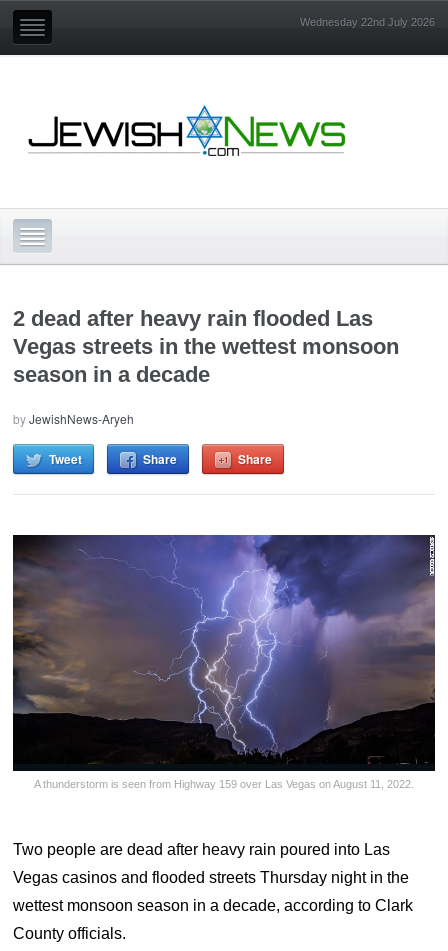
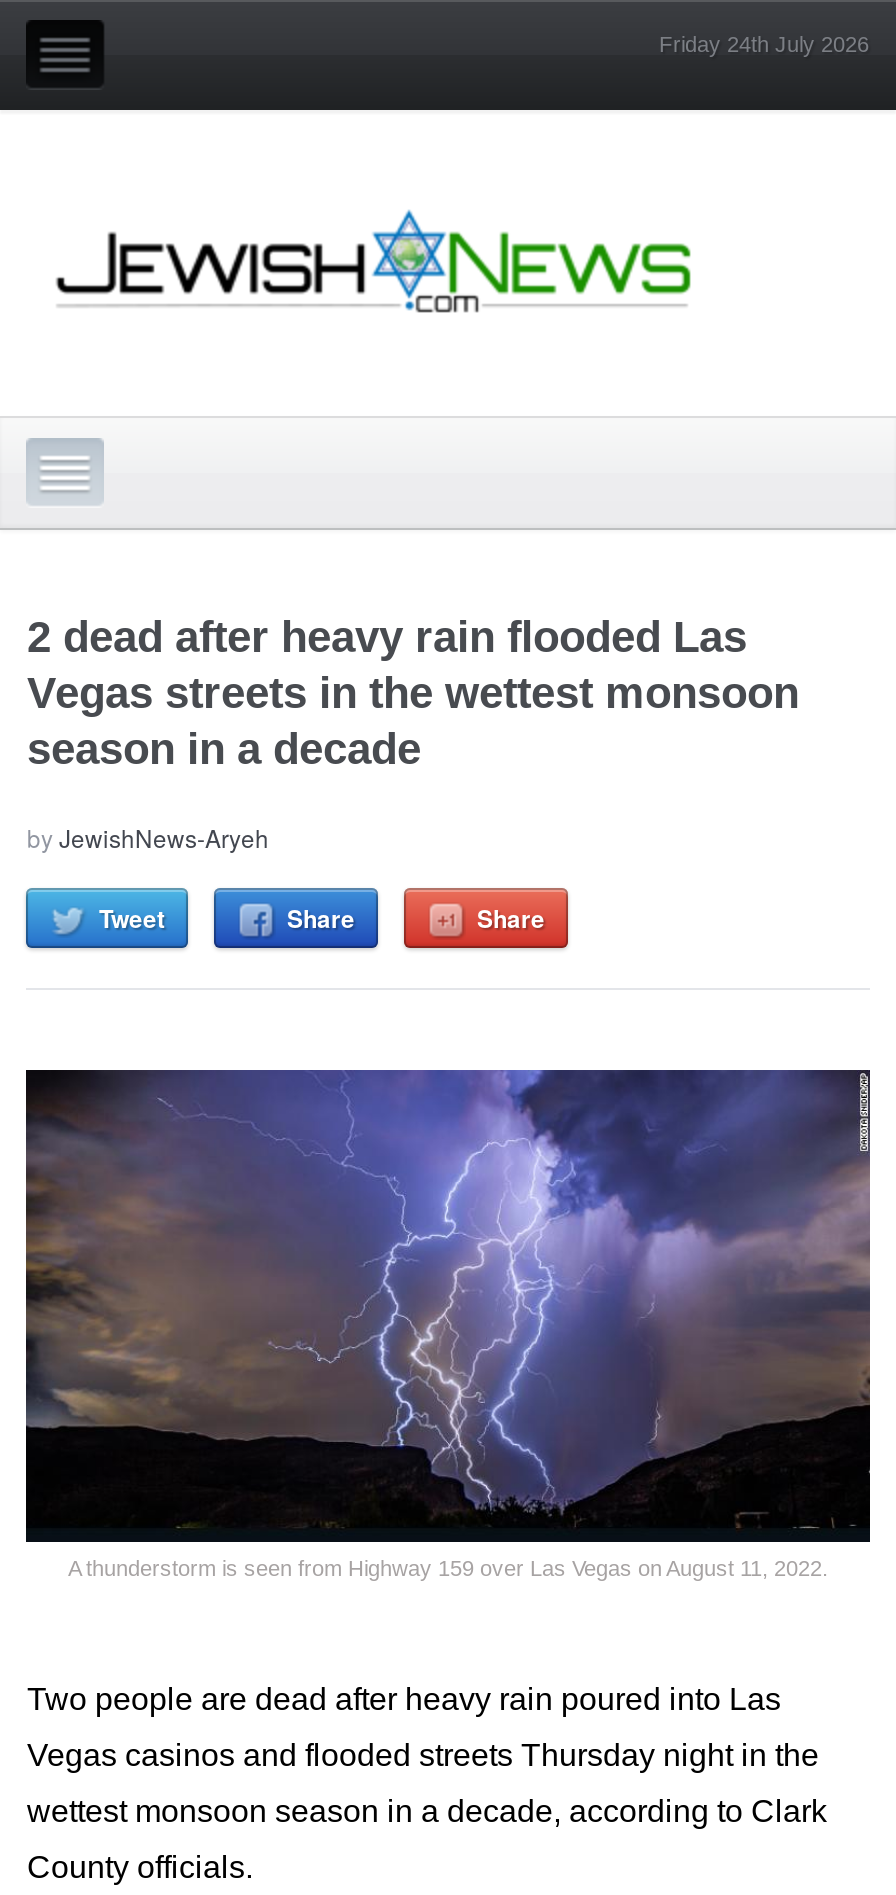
- Wednesday 22nd July 2026
+ Friday 24th July 2026
